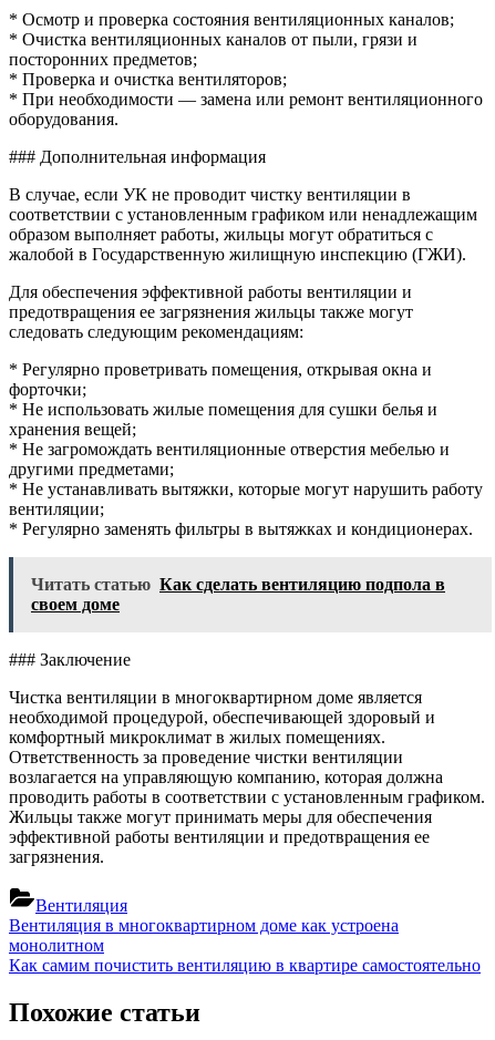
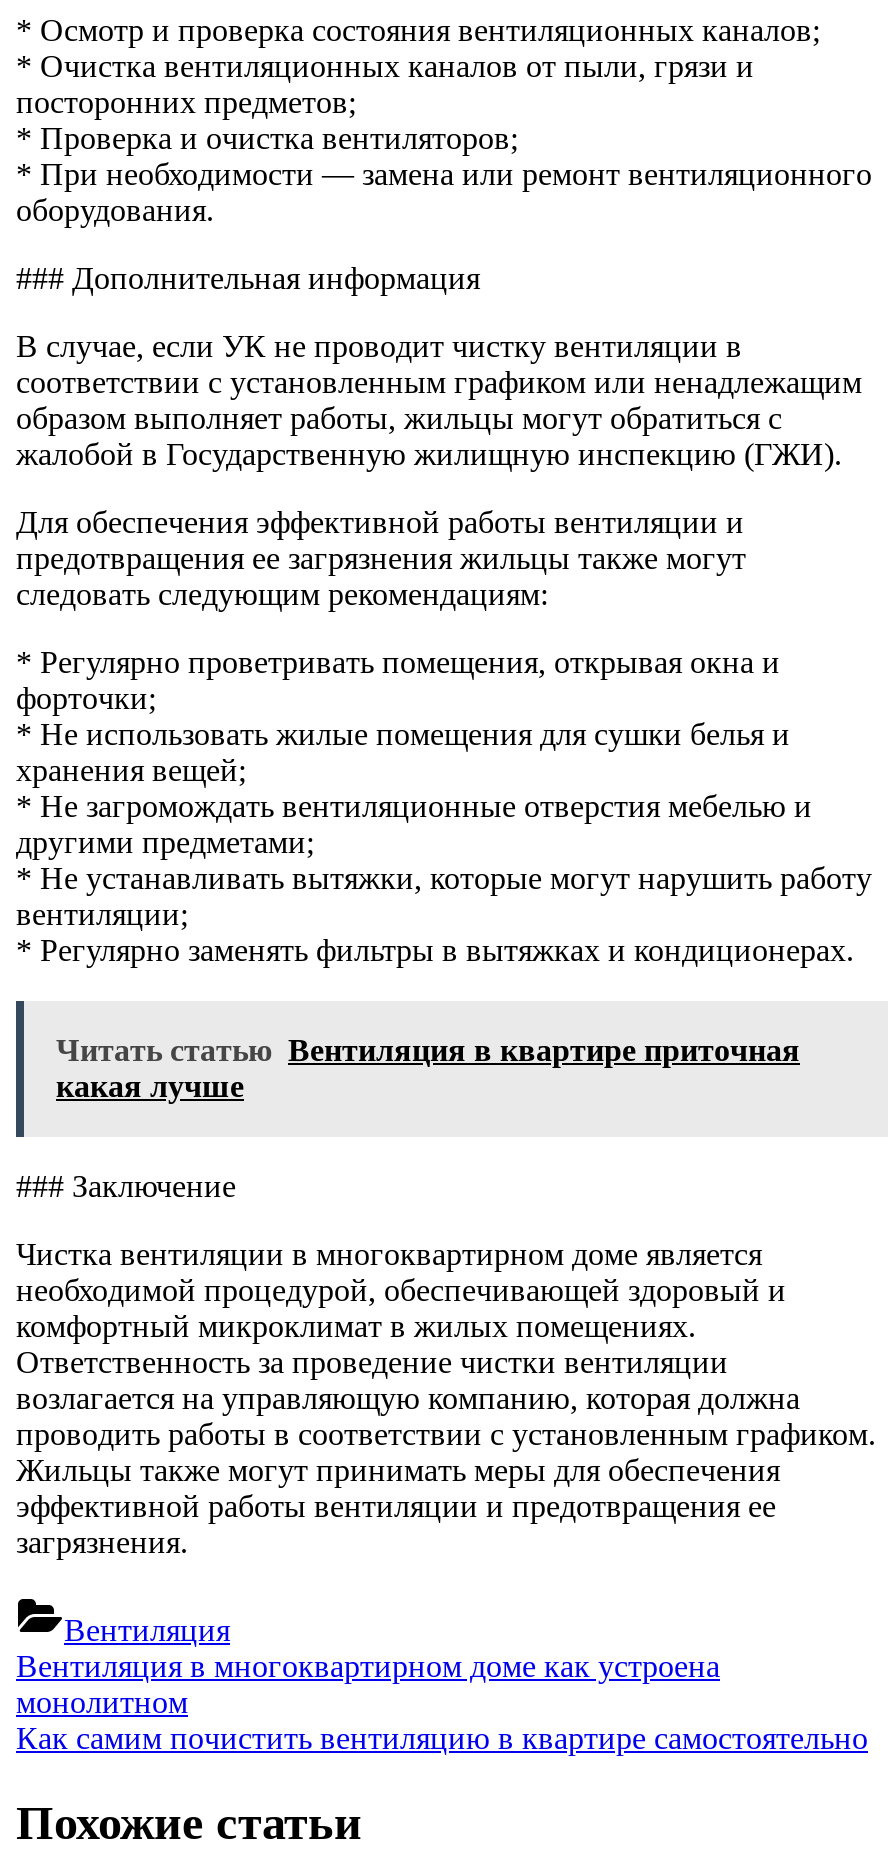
- Читать статью Как сделать вентиляцию подпола в
- своем доме
+ Читать статью Вентиляция в квартире приточная
+ какая лучше
